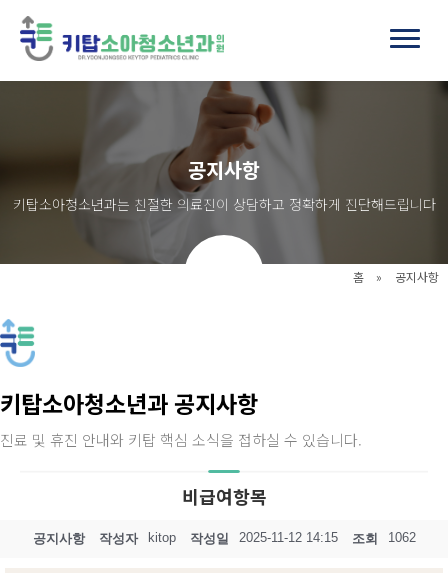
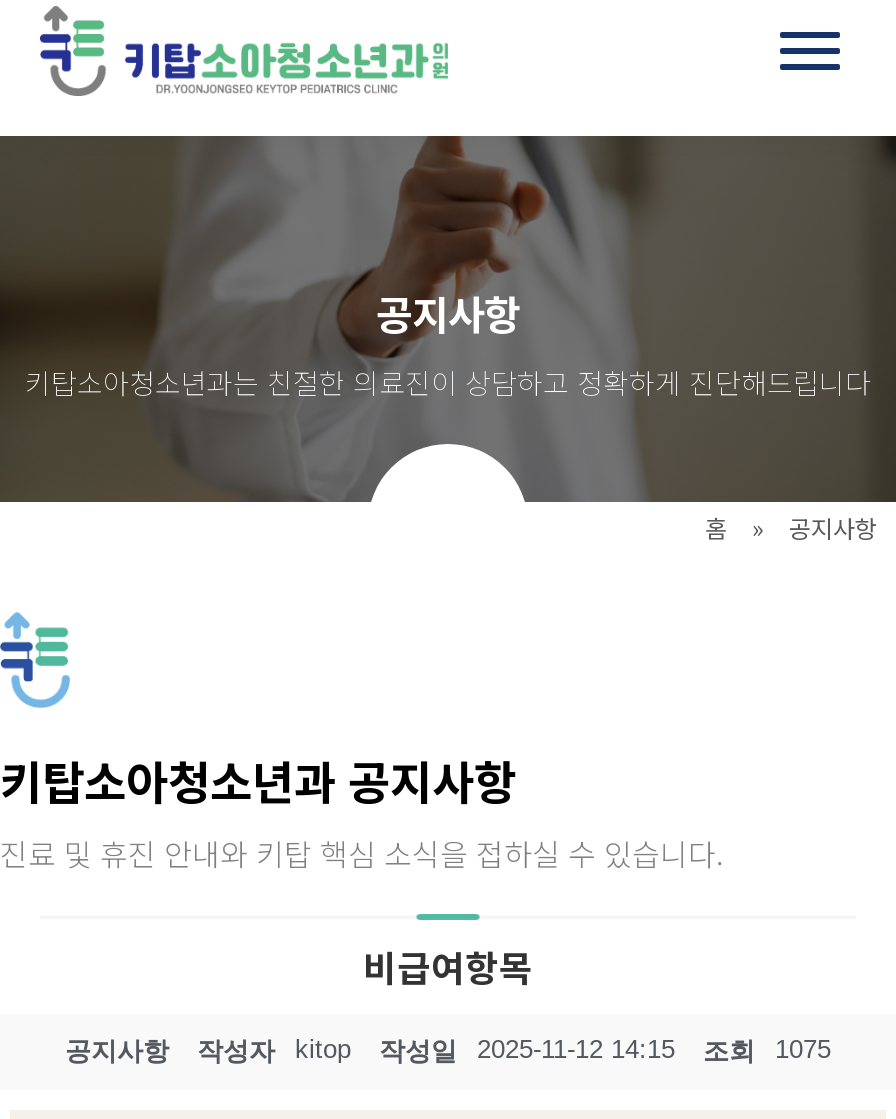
- 공지사항 작성자 kitop 작성일 2025-11-12 14:15 조회 1062
+ 공지사항 작성자 kitop 작성일 2025-11-12 14:15 조회 1075
